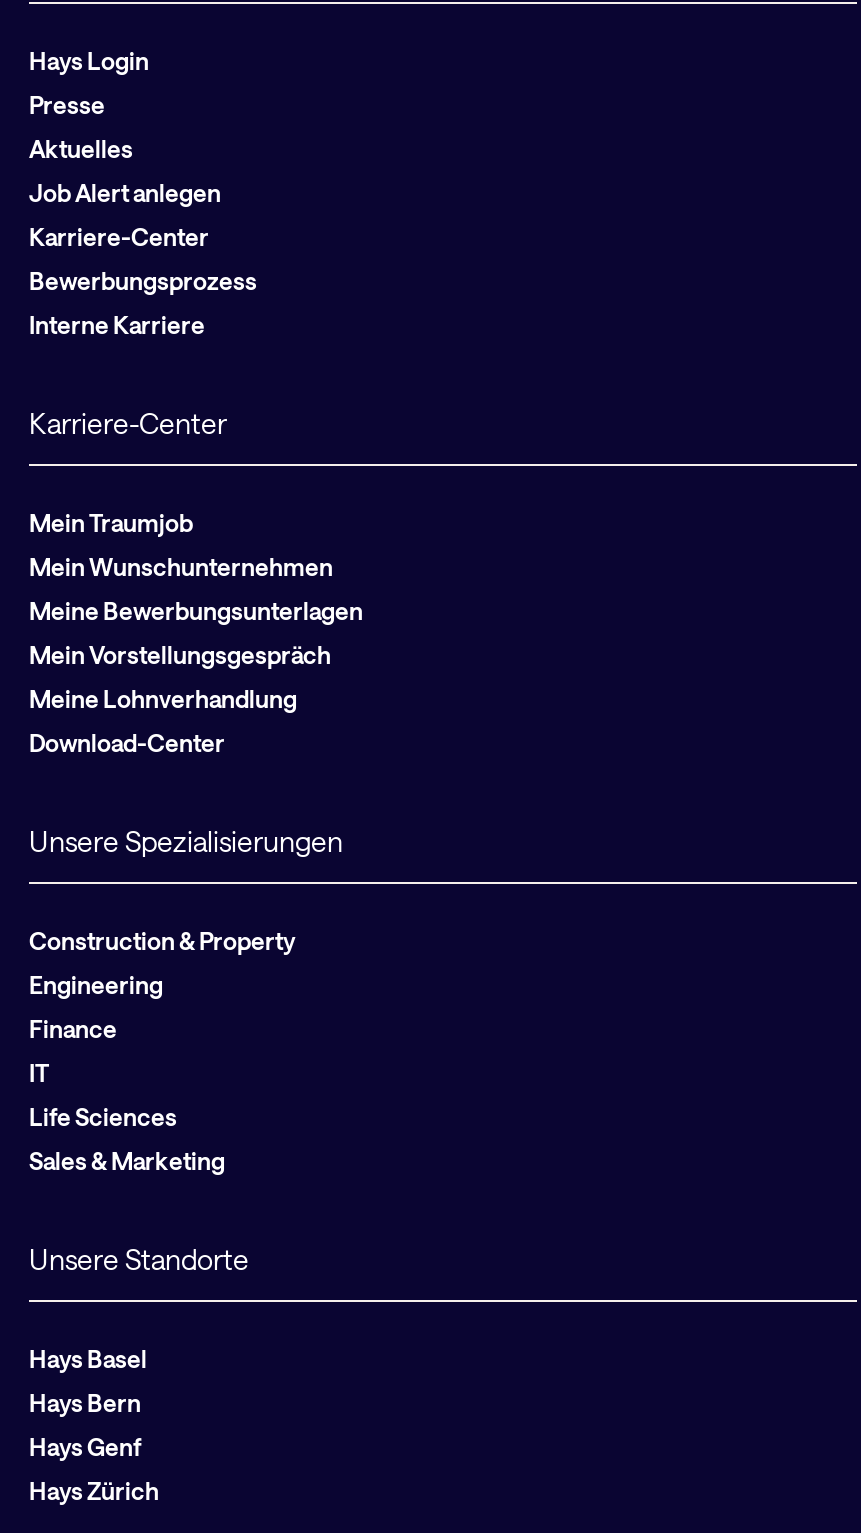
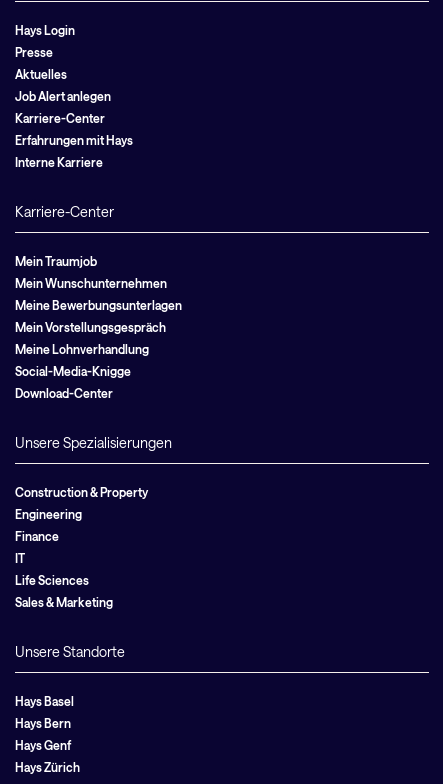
- Bewerbungsprozess
+ Erfahrungen mit Hays

+ Social-Media-Knigge
